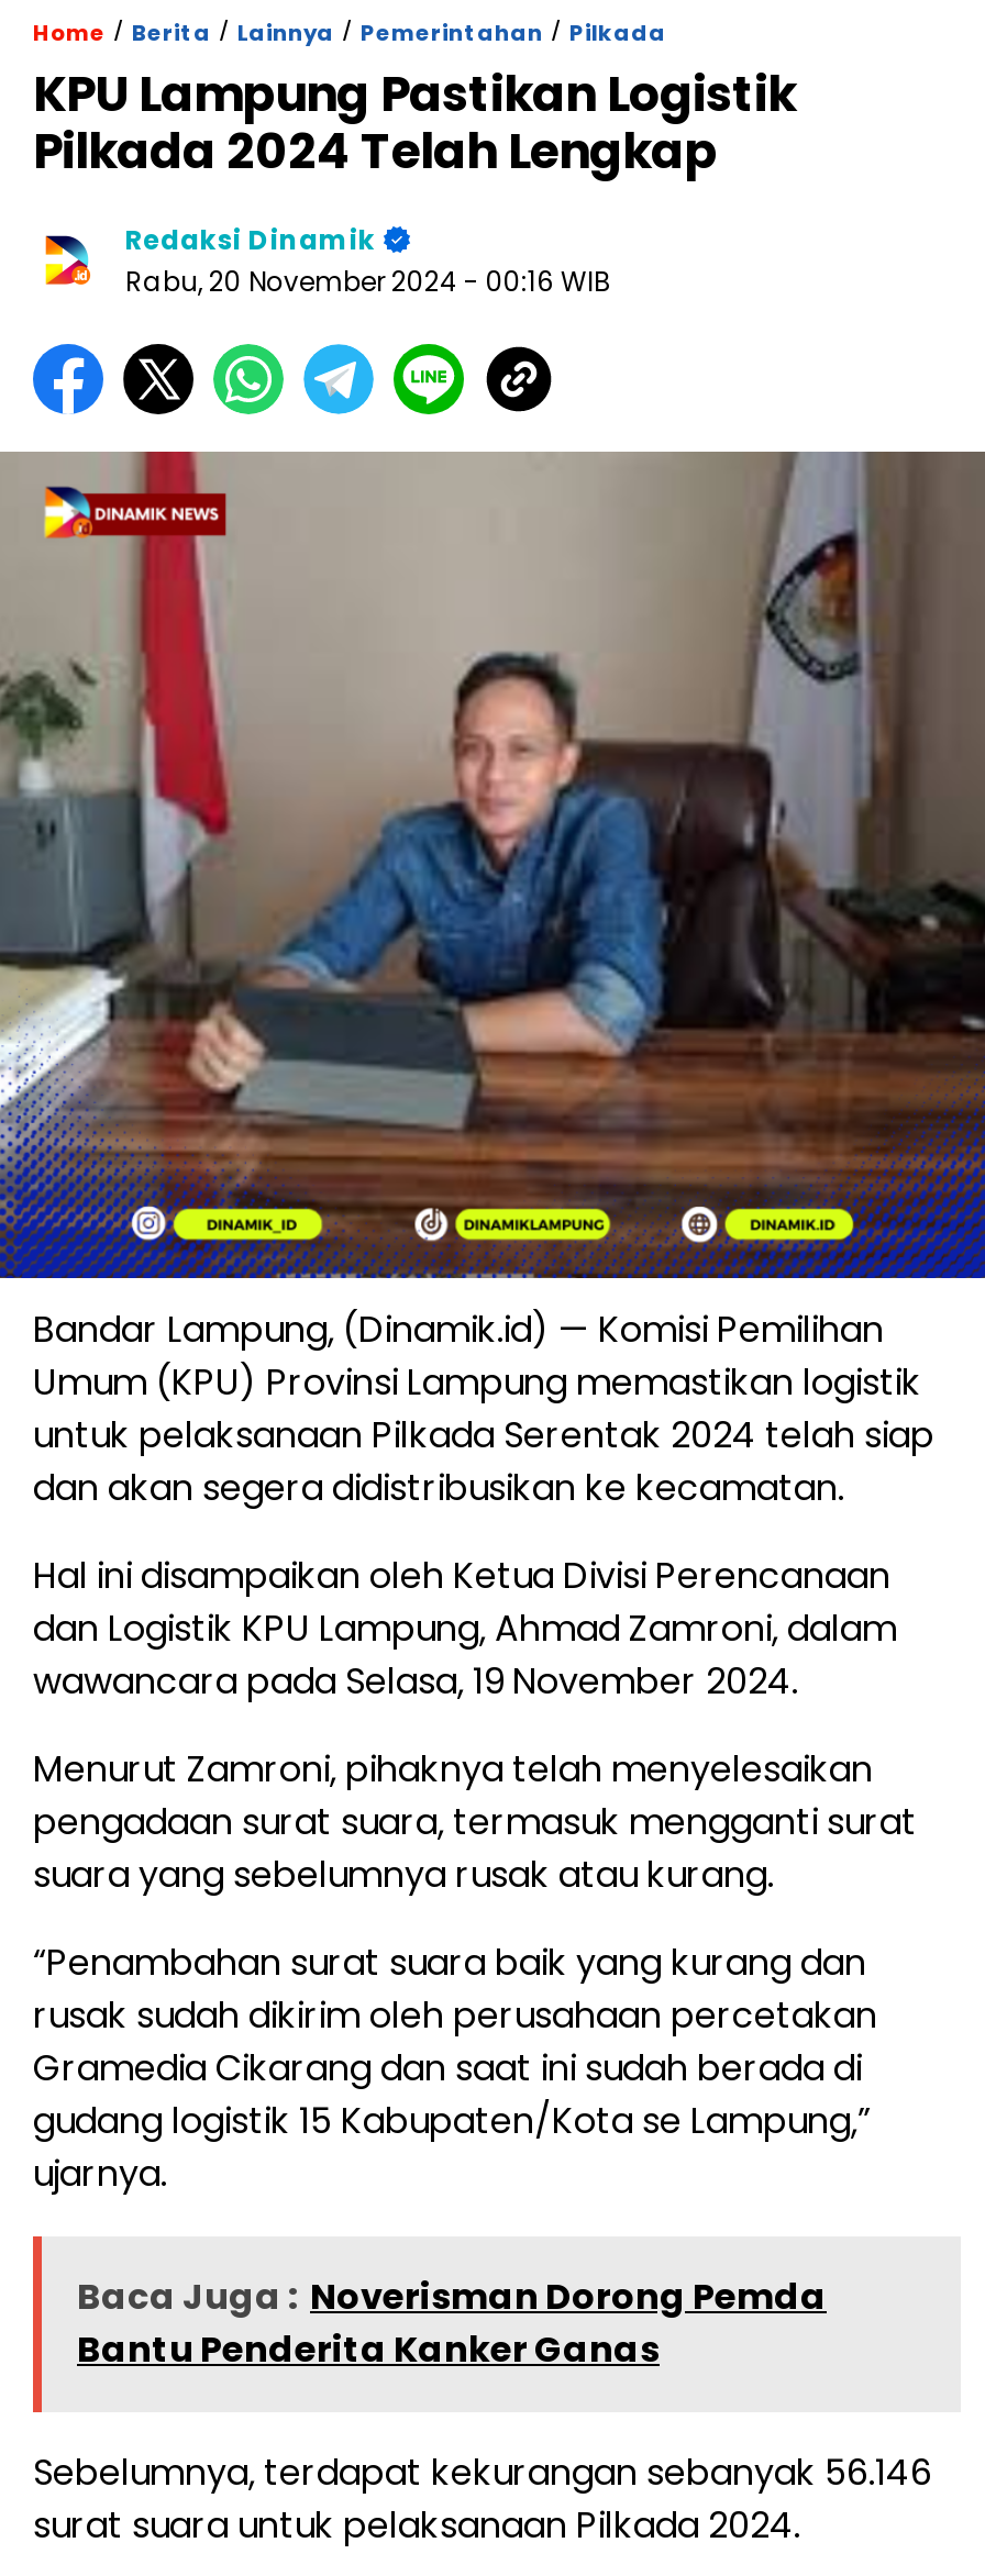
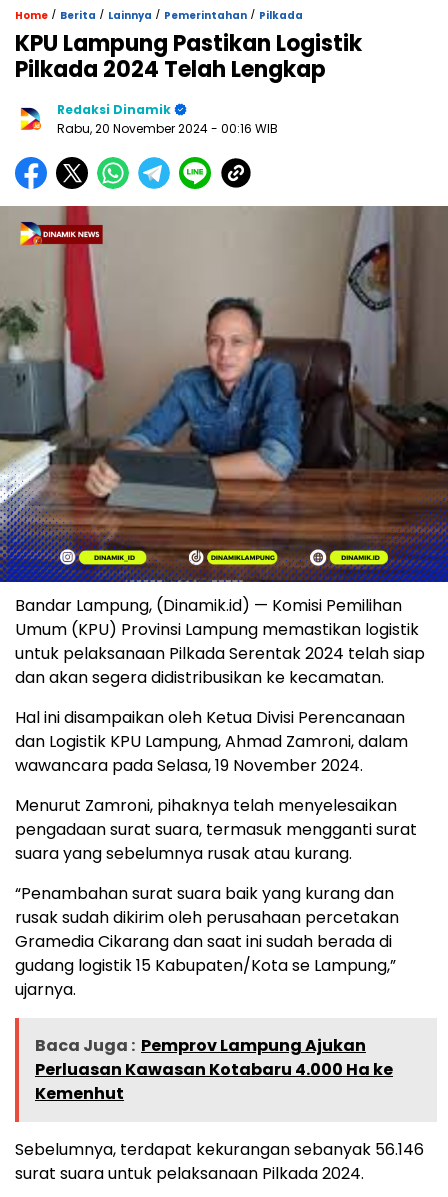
- Baca Juga : Noverisman Dorong Pemda
- Bantu Penderita Kanker Ganas
+ Baca Juga : Pemprov Lampung Ajukan
+ Perluasan Kawasan Kotabaru 4.000 Ha ke
+ Kemenhut
